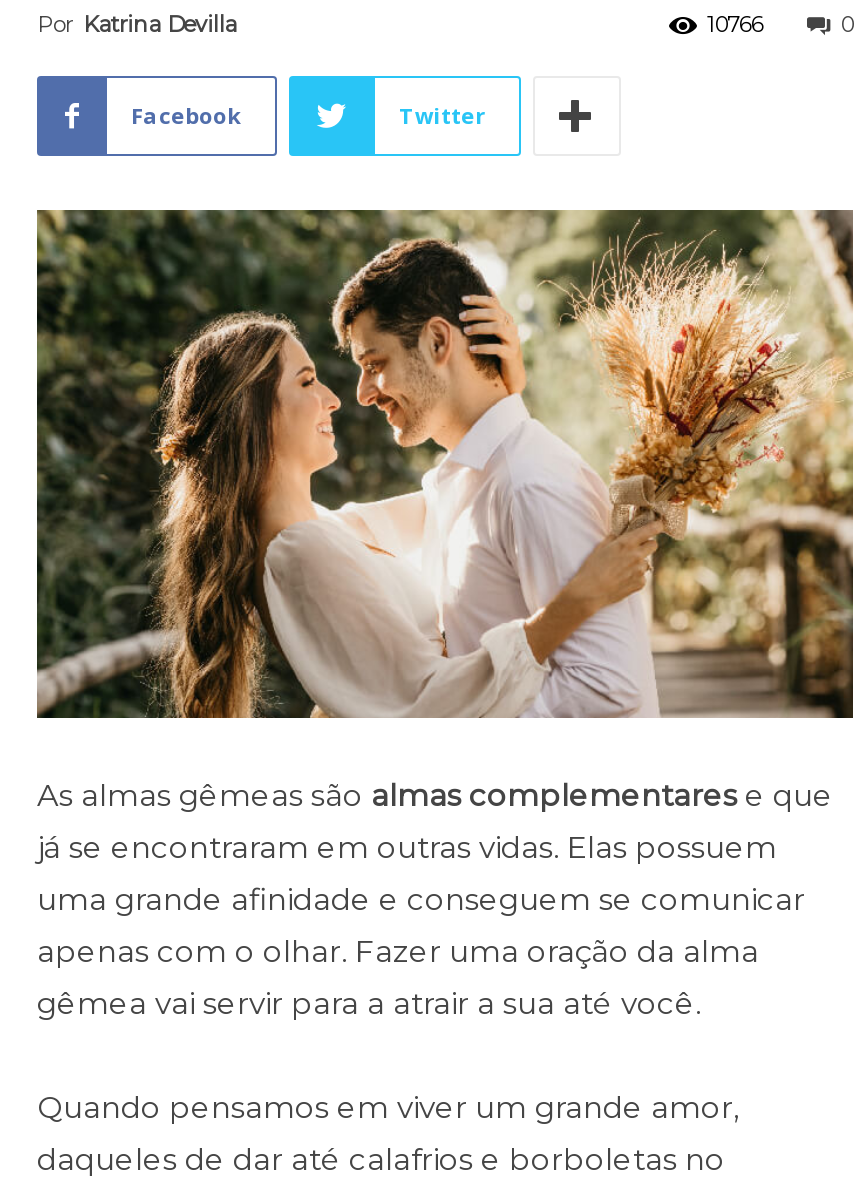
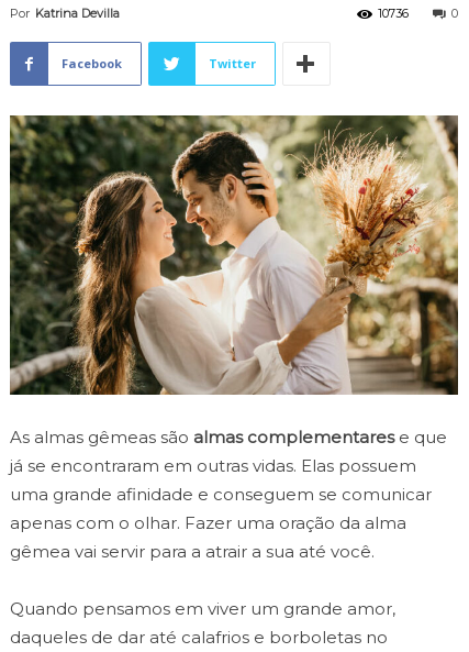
- 10766
+ 10736
